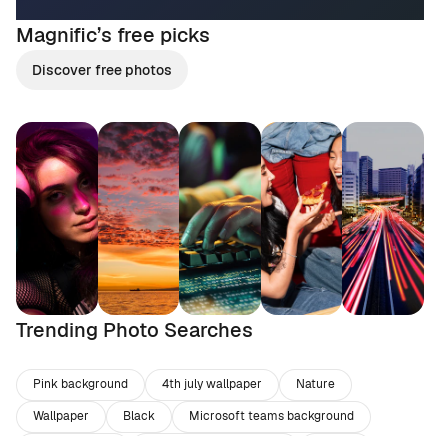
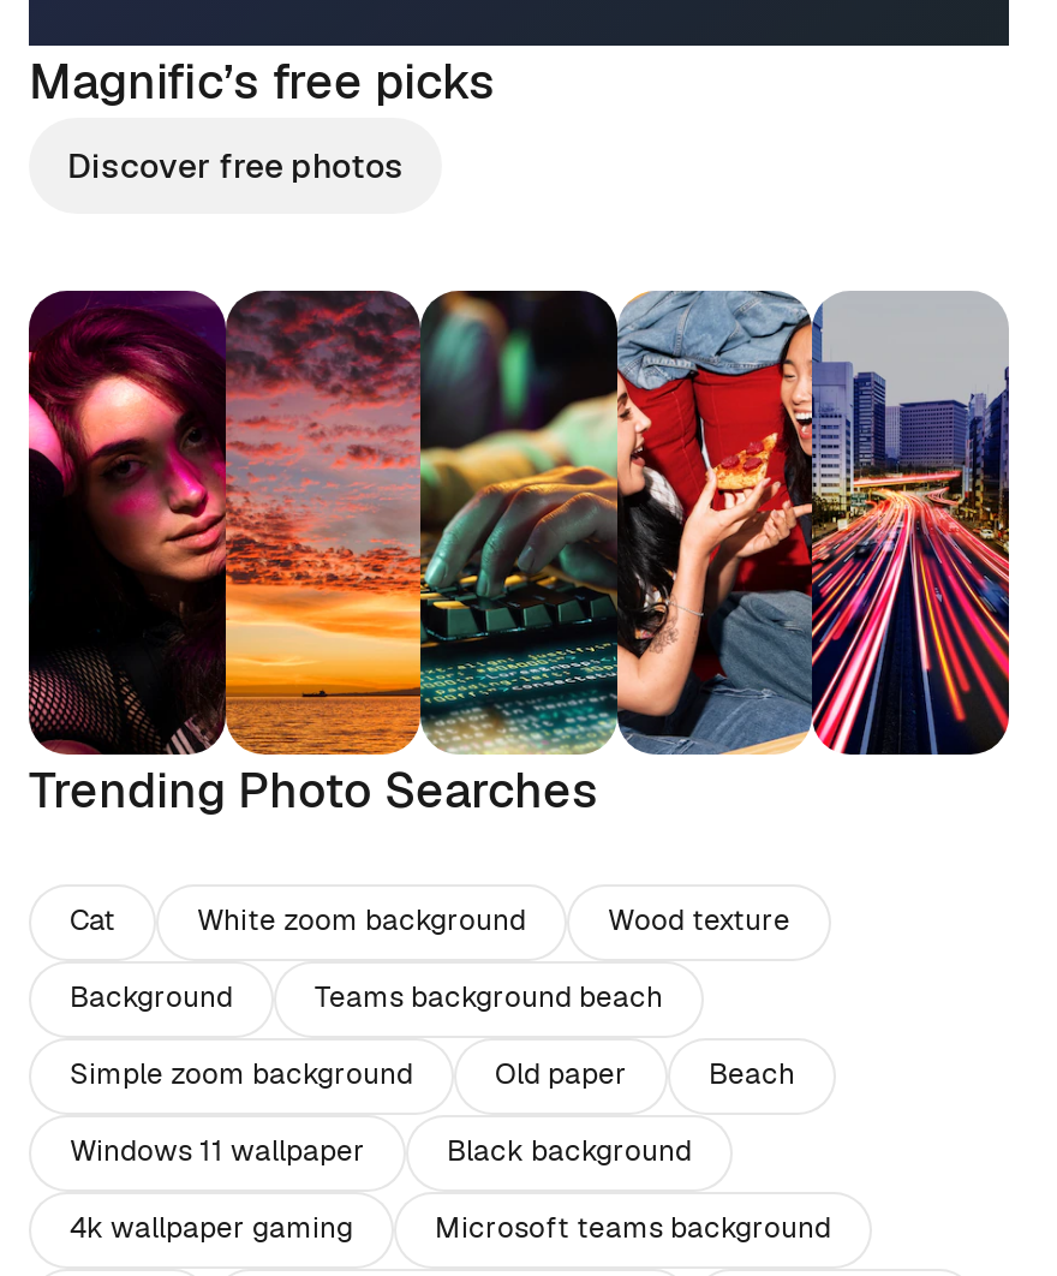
- Pink background
- 4th july wallpaper
- Nature
- Wallpaper
- Black
+ Cat
+ White zoom background
+ Wood texture
+ Background
+ Teams background beach
+ Simple zoom background
+ Old paper
+ Beach
+ Windows 11 wallpaper
+ Black background
+ 4k wallpaper gaming
